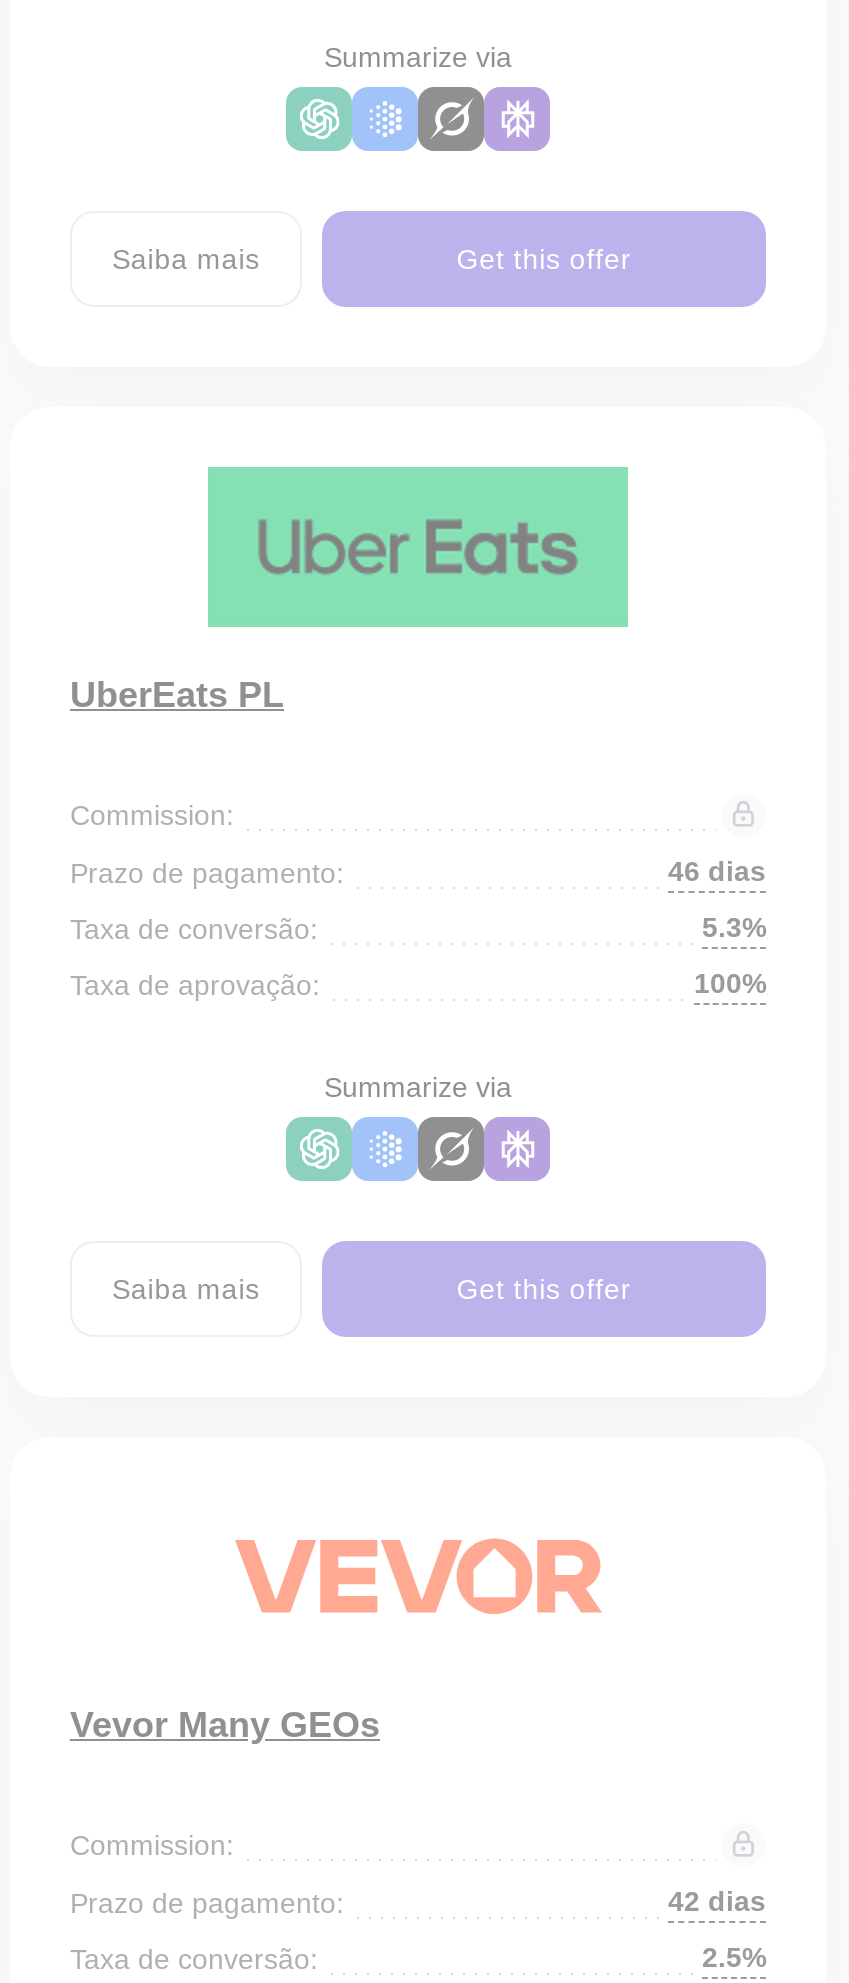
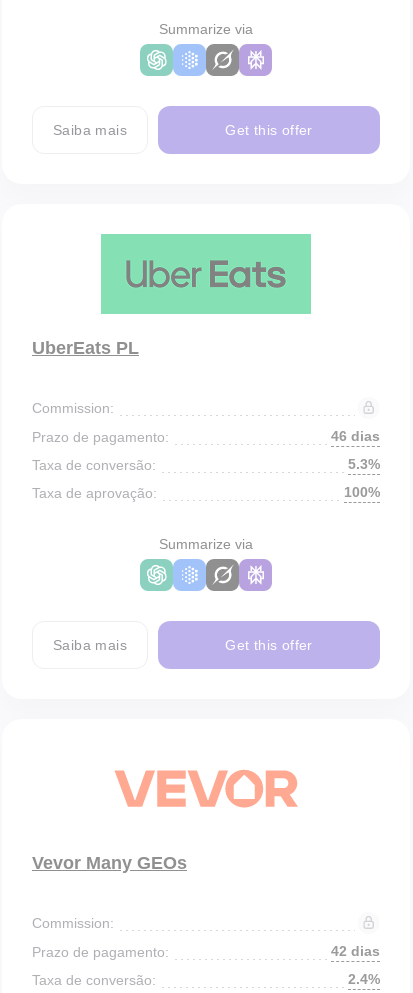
- 2.5%
+ 2.4%
